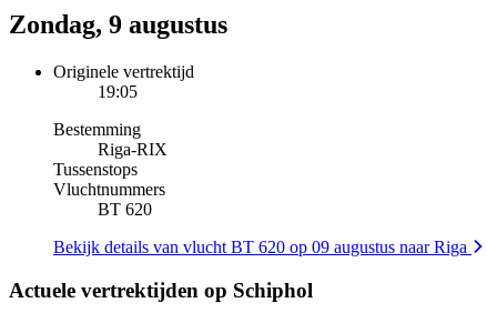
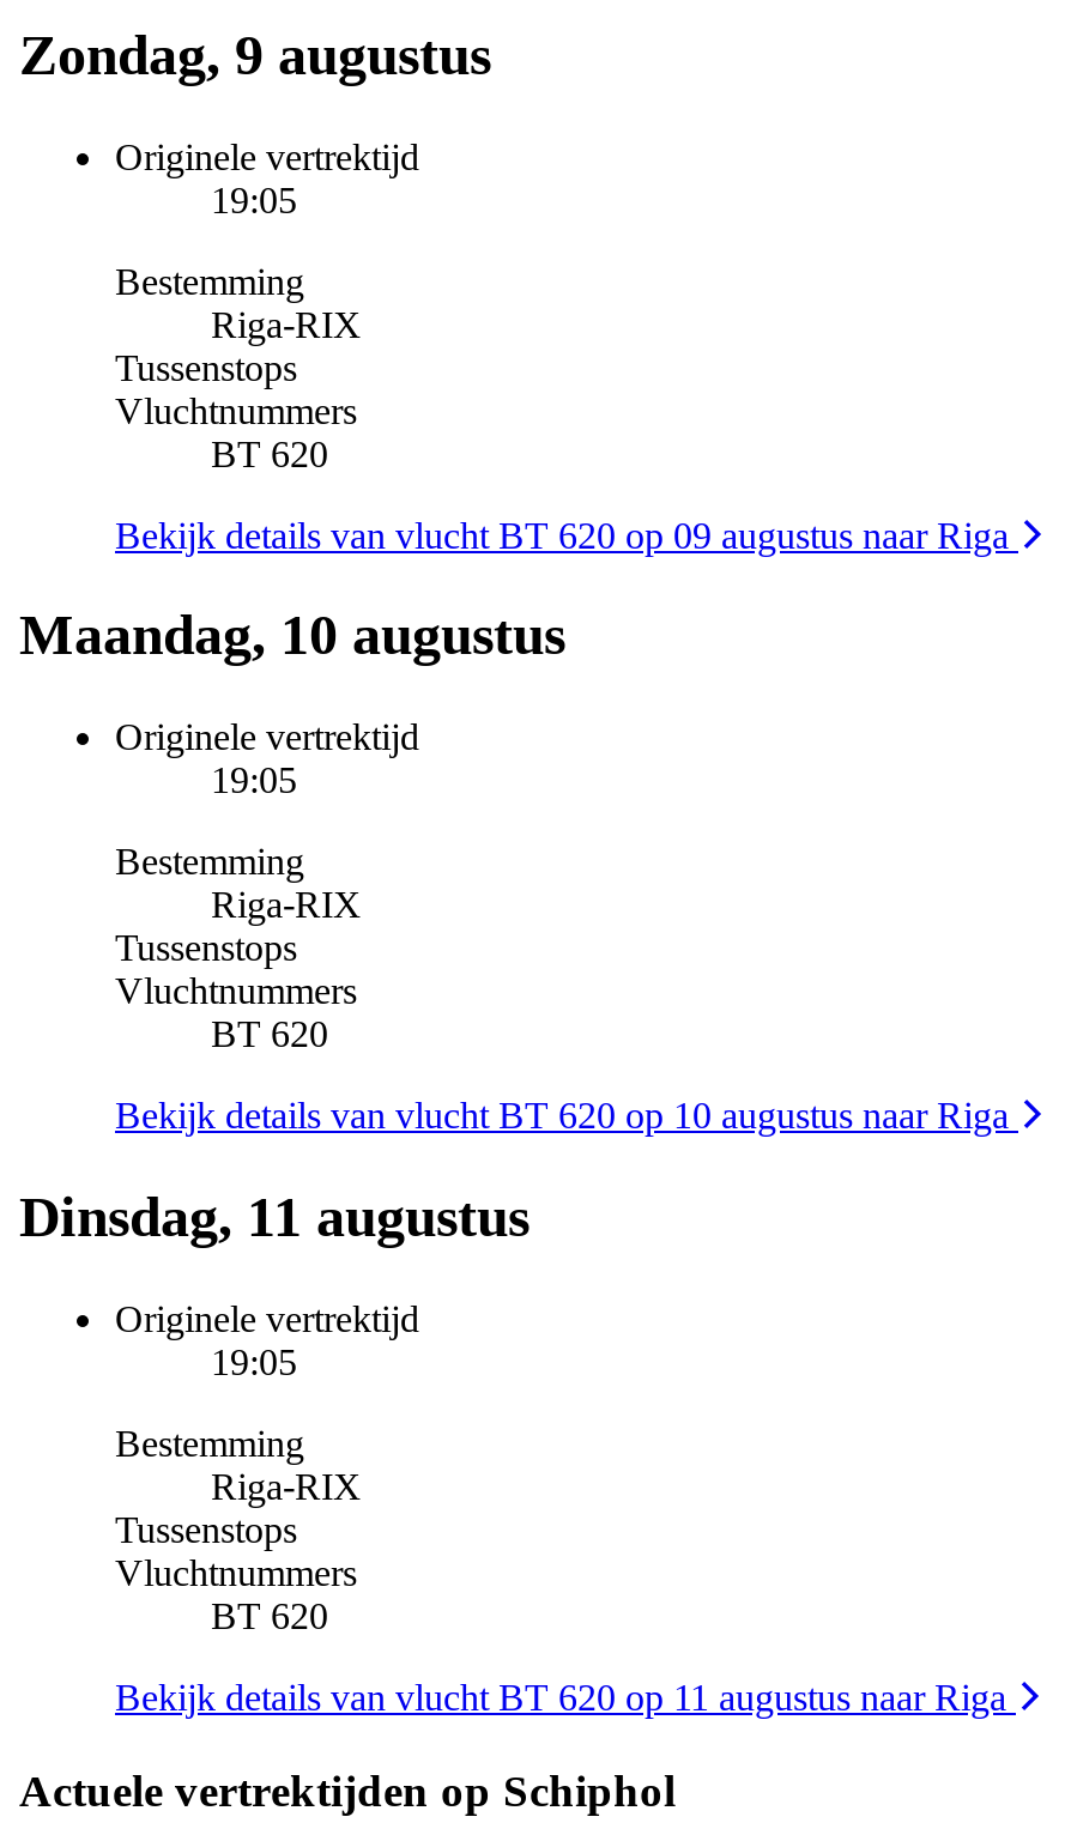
+ Maandag, 10 augustus
+ Originele vertrektijd
+ 19:05
+ Bestemming
+ Riga-RIX
+ Tussenstops
+ Vluchtnummers
+ BT 620
+ Bekijk details van vlucht BT 620 op 10 augustus naar Riga
+ Dinsdag, 11 augustus
+ Originele vertrektijd
+ 19:05
+ Bestemming
+ Riga-RIX
+ Tussenstops
+ Vluchtnummers
+ BT 620
+ Bekijk details van vlucht BT 620 op 11 augustus naar Riga
